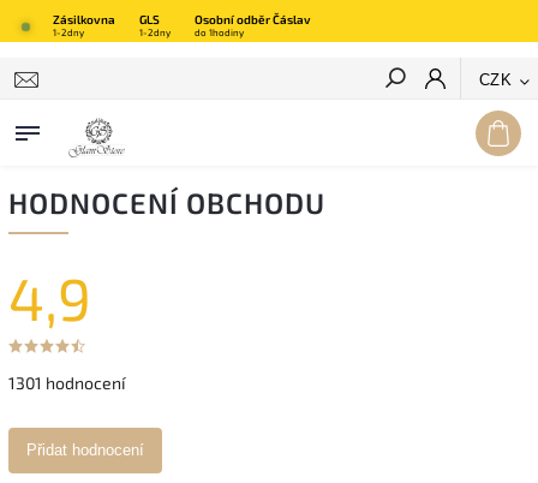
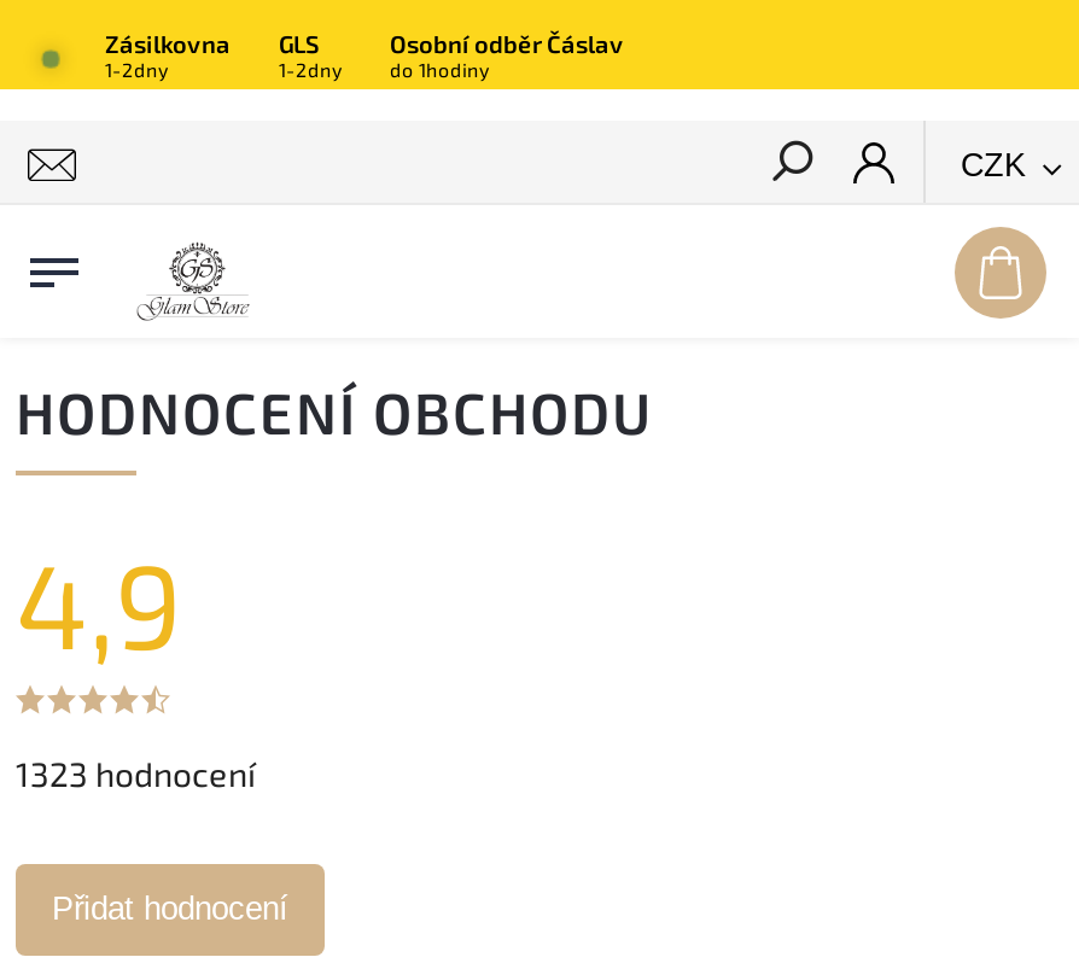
- 1301 hodnocení
+ 1323 hodnocení
